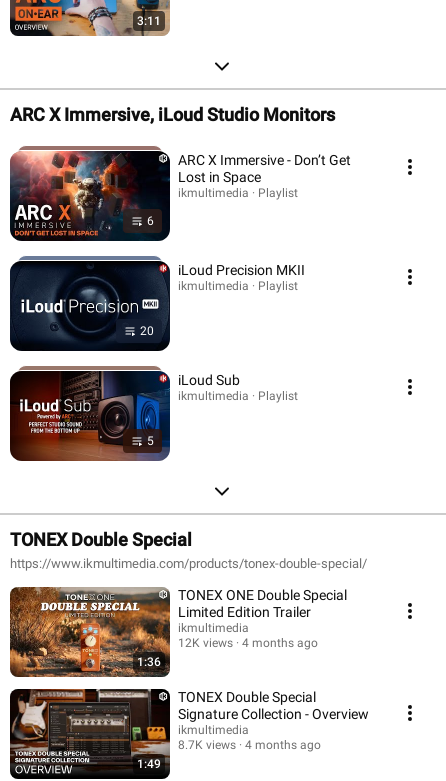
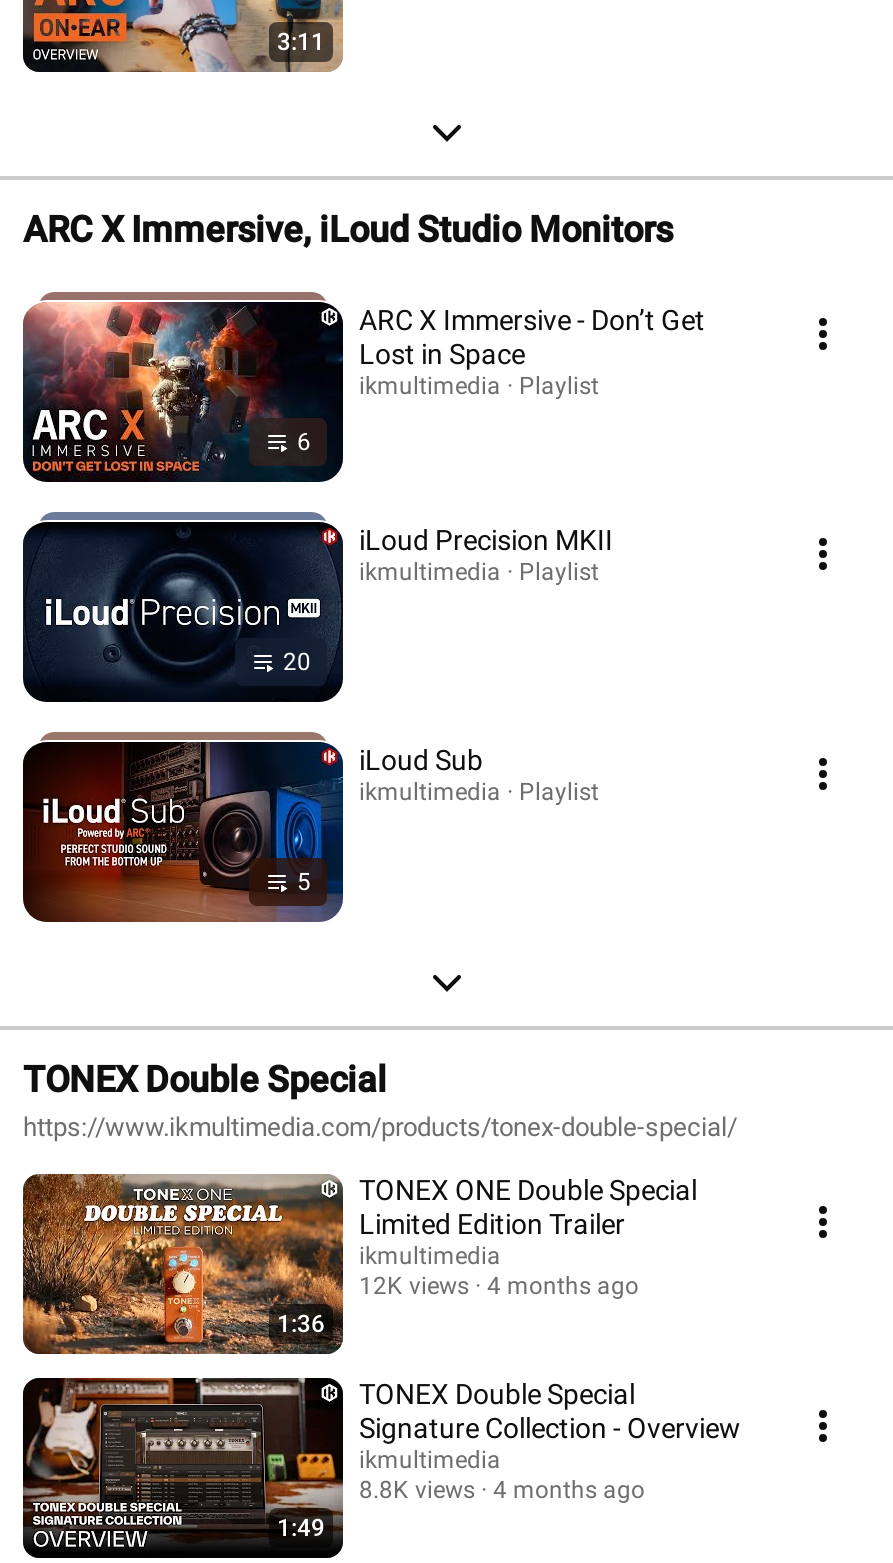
- 8.7K views 4 months ago
+ 8.8K views 4 months ago
